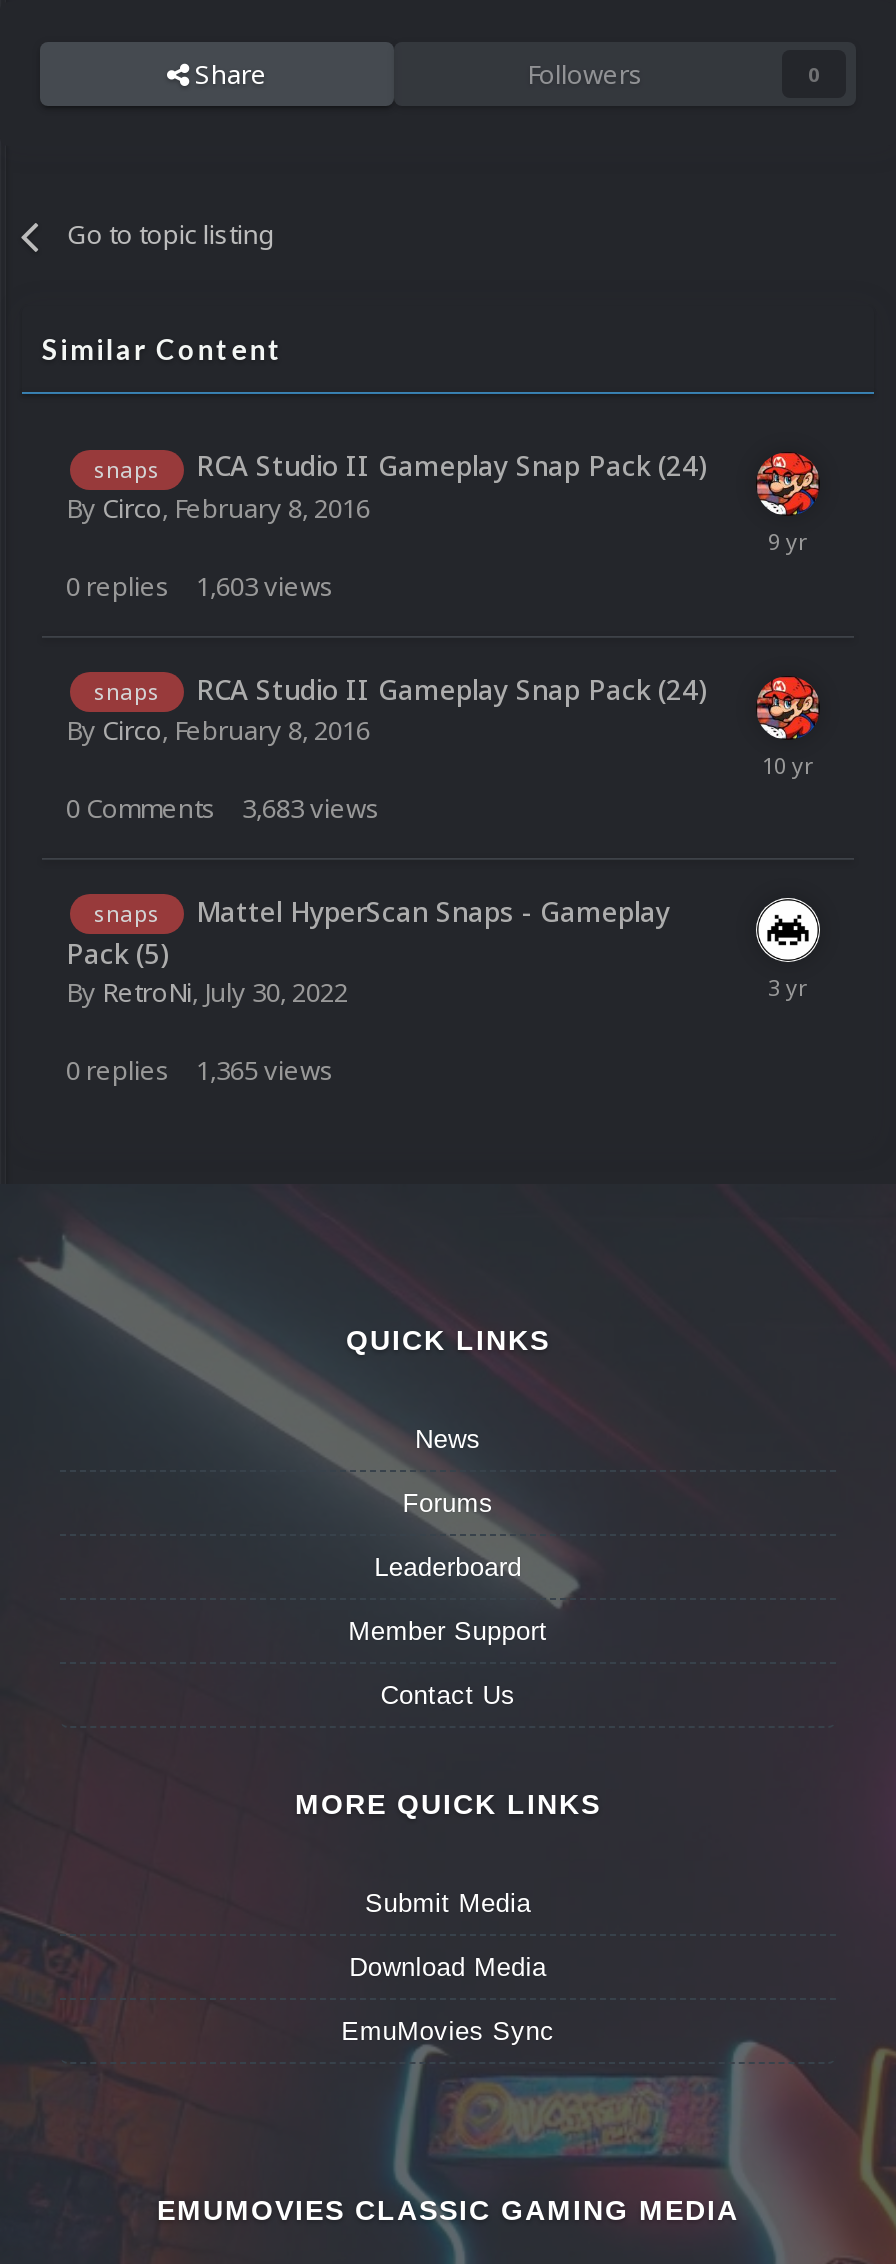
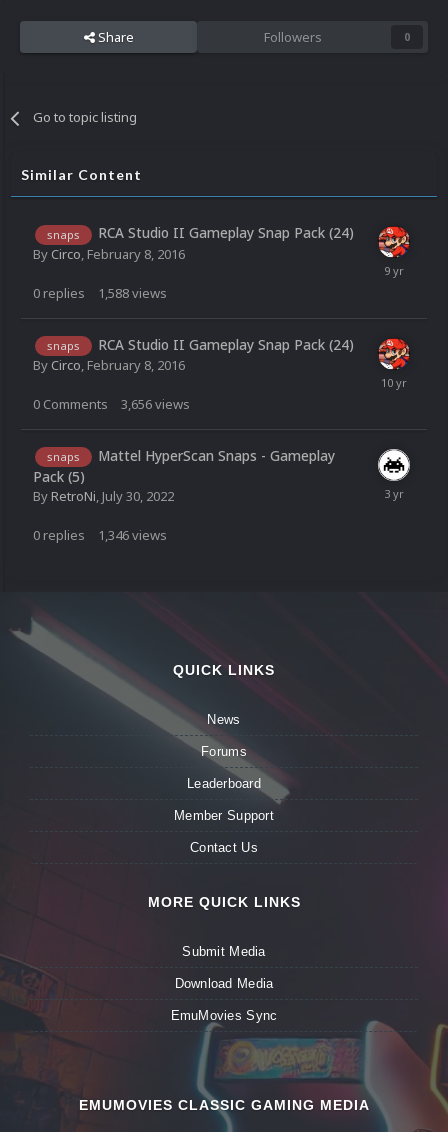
- 0 replies 1,603 views
+ 0 replies 1,588 views

- 0 Comments 3,683 views
+ 0 Comments 3,656 views

- 0 replies 1,365 views
+ 0 replies 1,346 views
